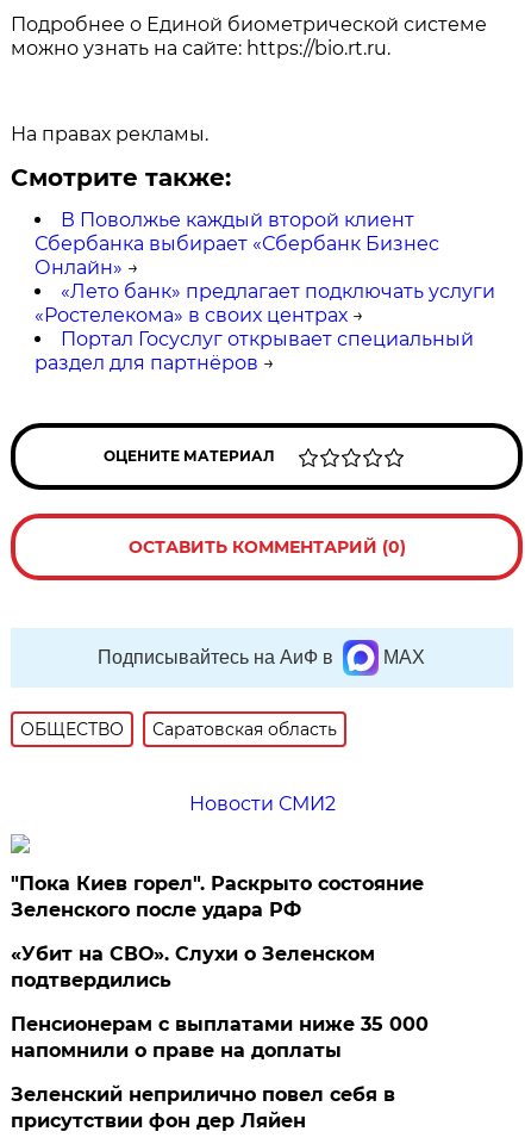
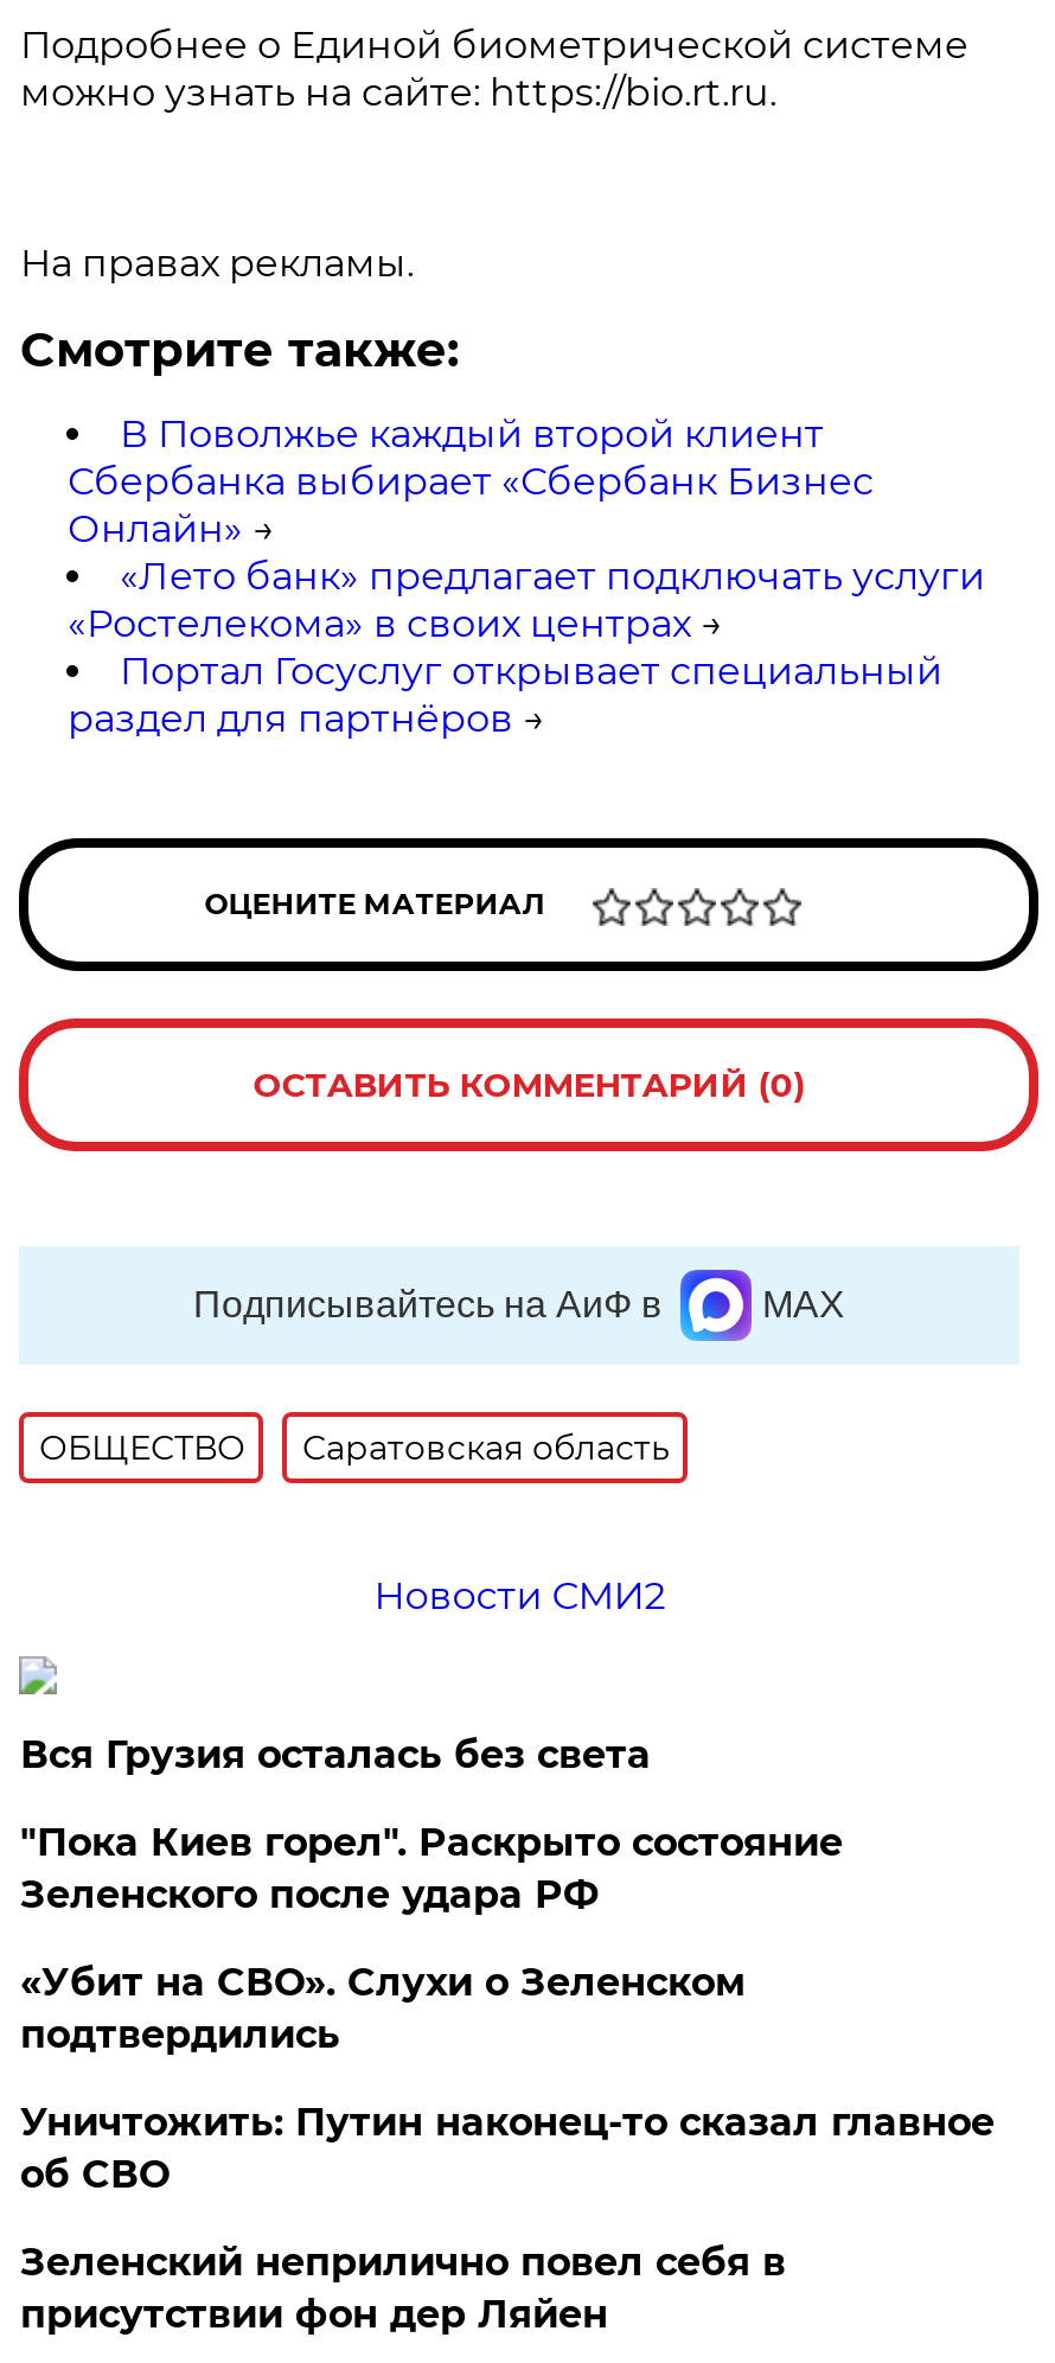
+ Вся Грузия осталась без света

- Пенсионерам с выплатами ниже 35 000
- напомнили о праве на доплаты
+ Уничтожить: Путин наконец-то сказал главное
+ об СВО
